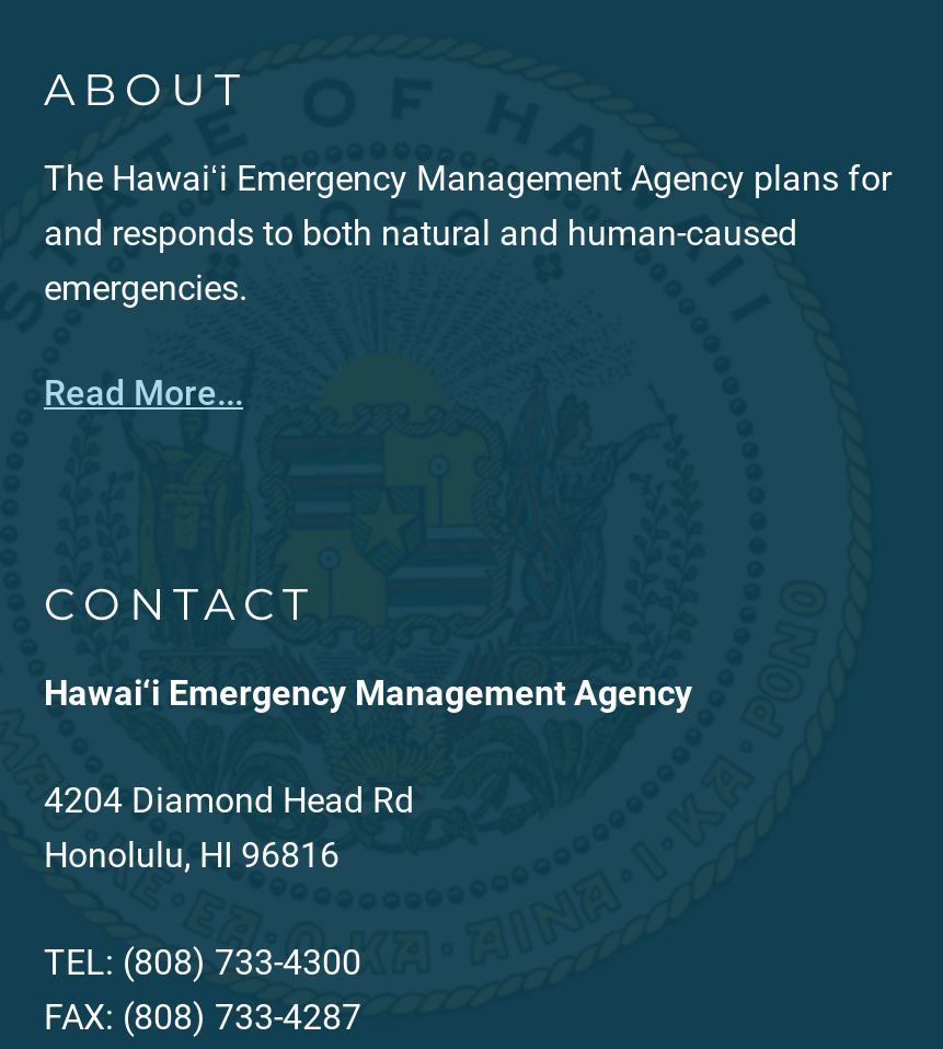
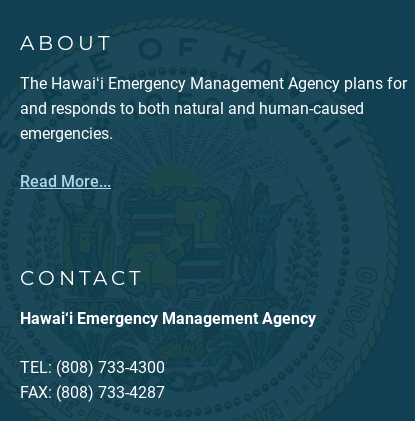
- 4204 Diamond Head Rd
- Honolulu, HI 96816
